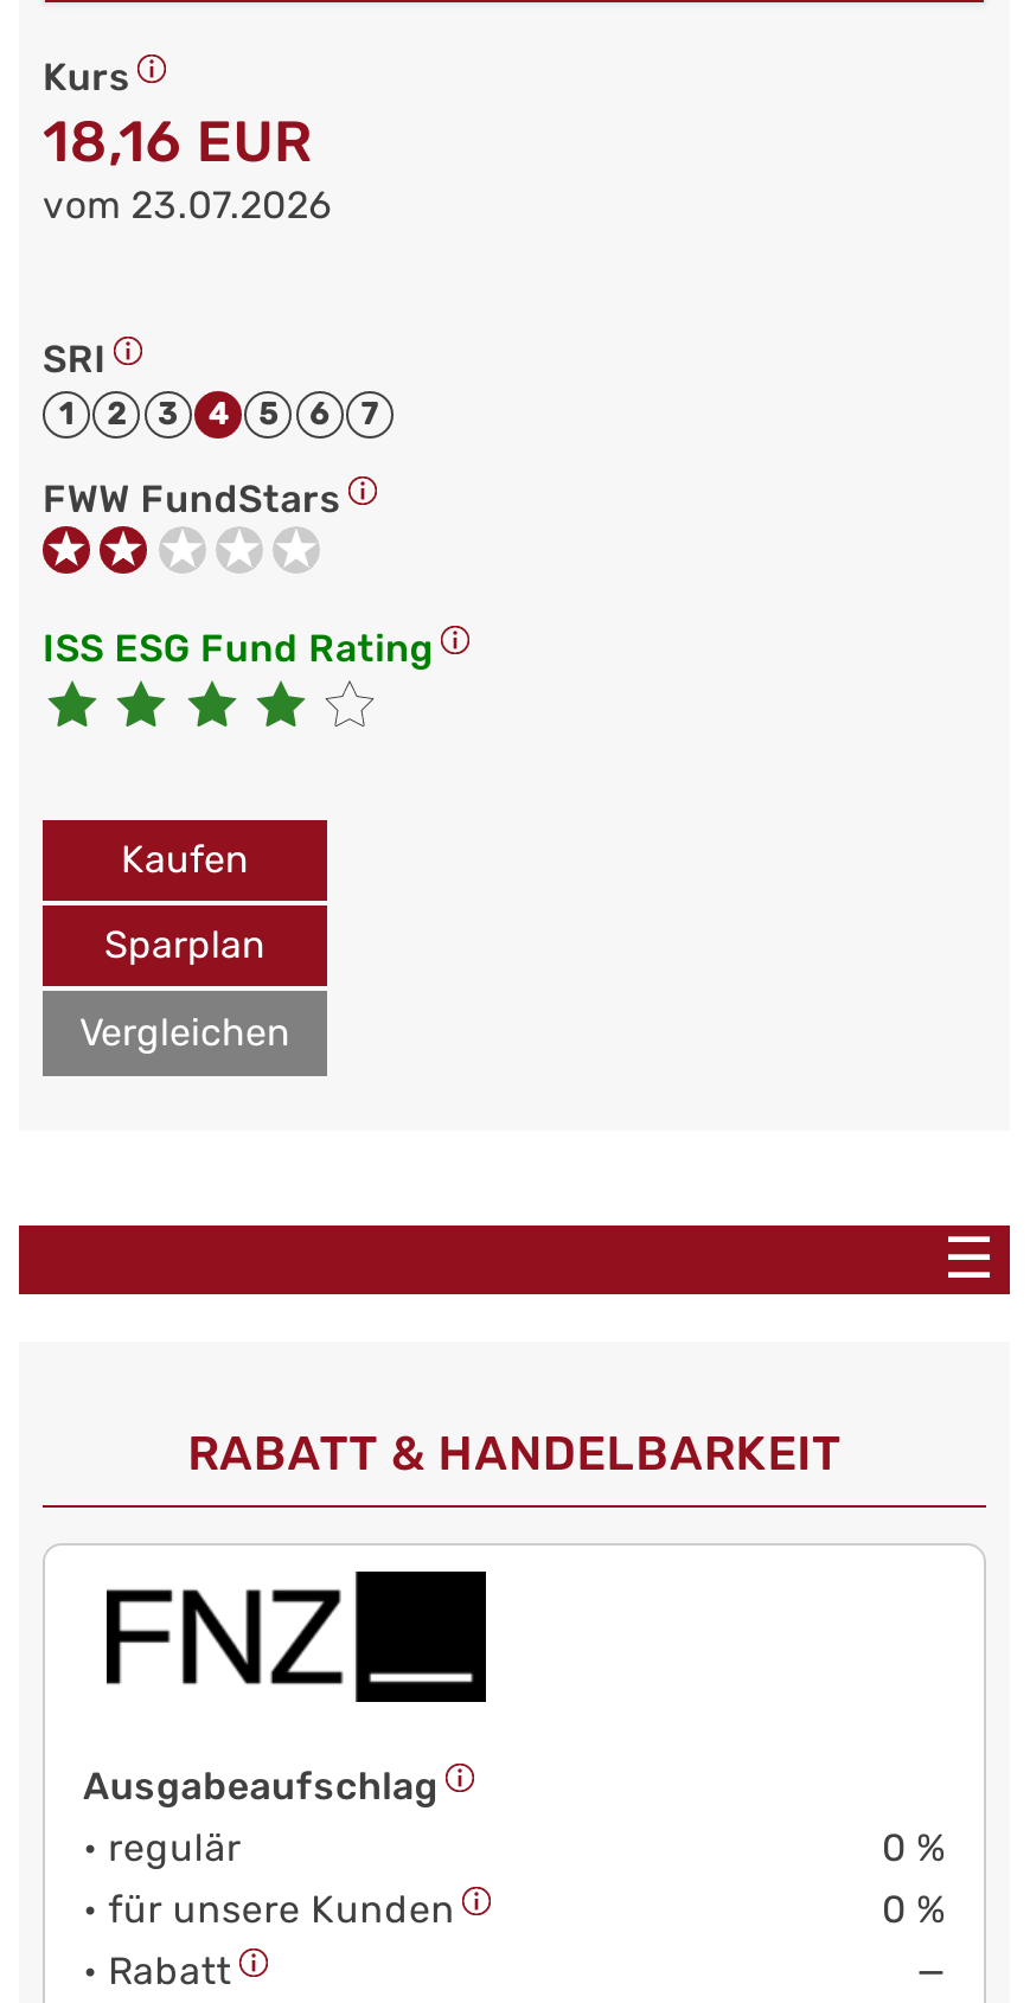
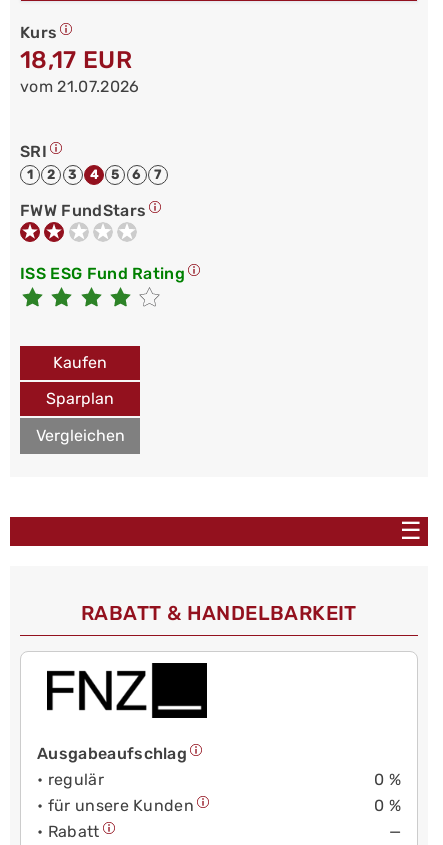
- 18,16 EUR
+ 18,17 EUR

- vom 23.07.2026
+ vom 21.07.2026
